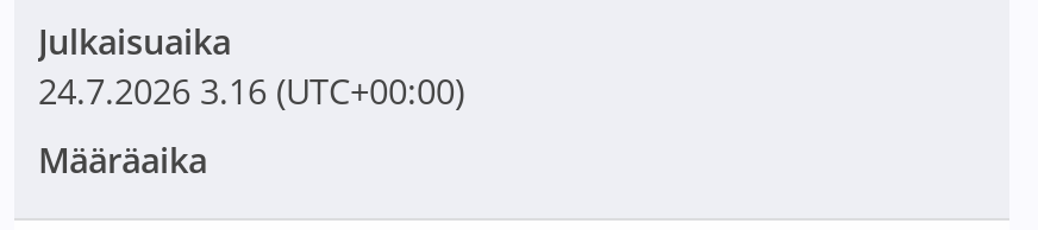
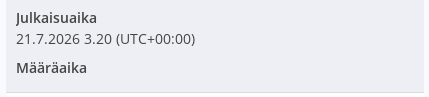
- 24.7.2026 3.16 (UTC+00:00)
+ 21.7.2026 3.20 (UTC+00:00)
